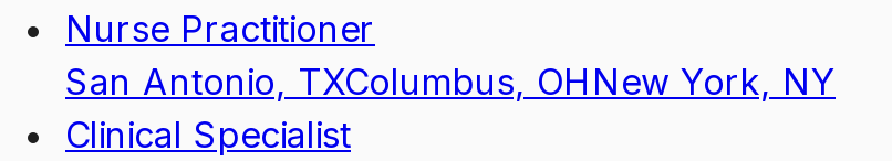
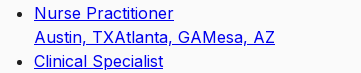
- San Antonio, TXColumbus, OH New York, NY
+ Austin, TXAtlanta, GA Mesa, AZ
